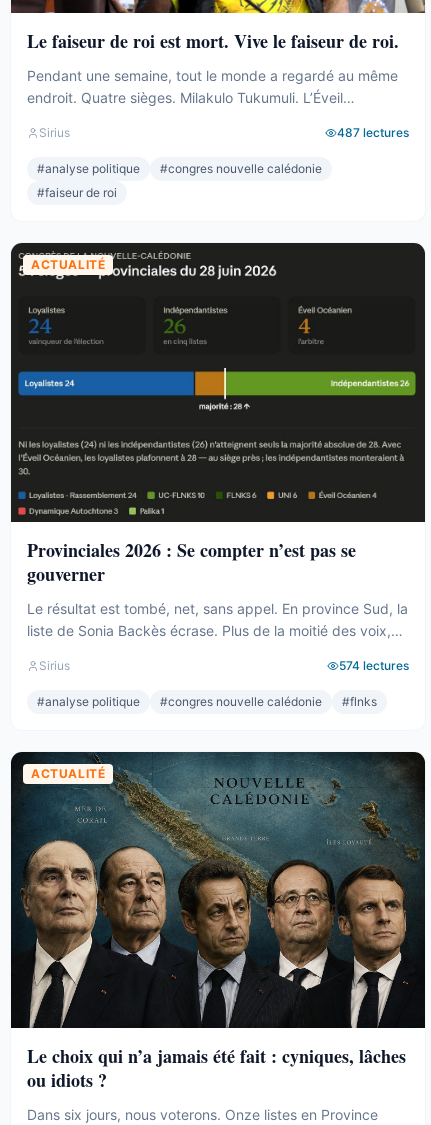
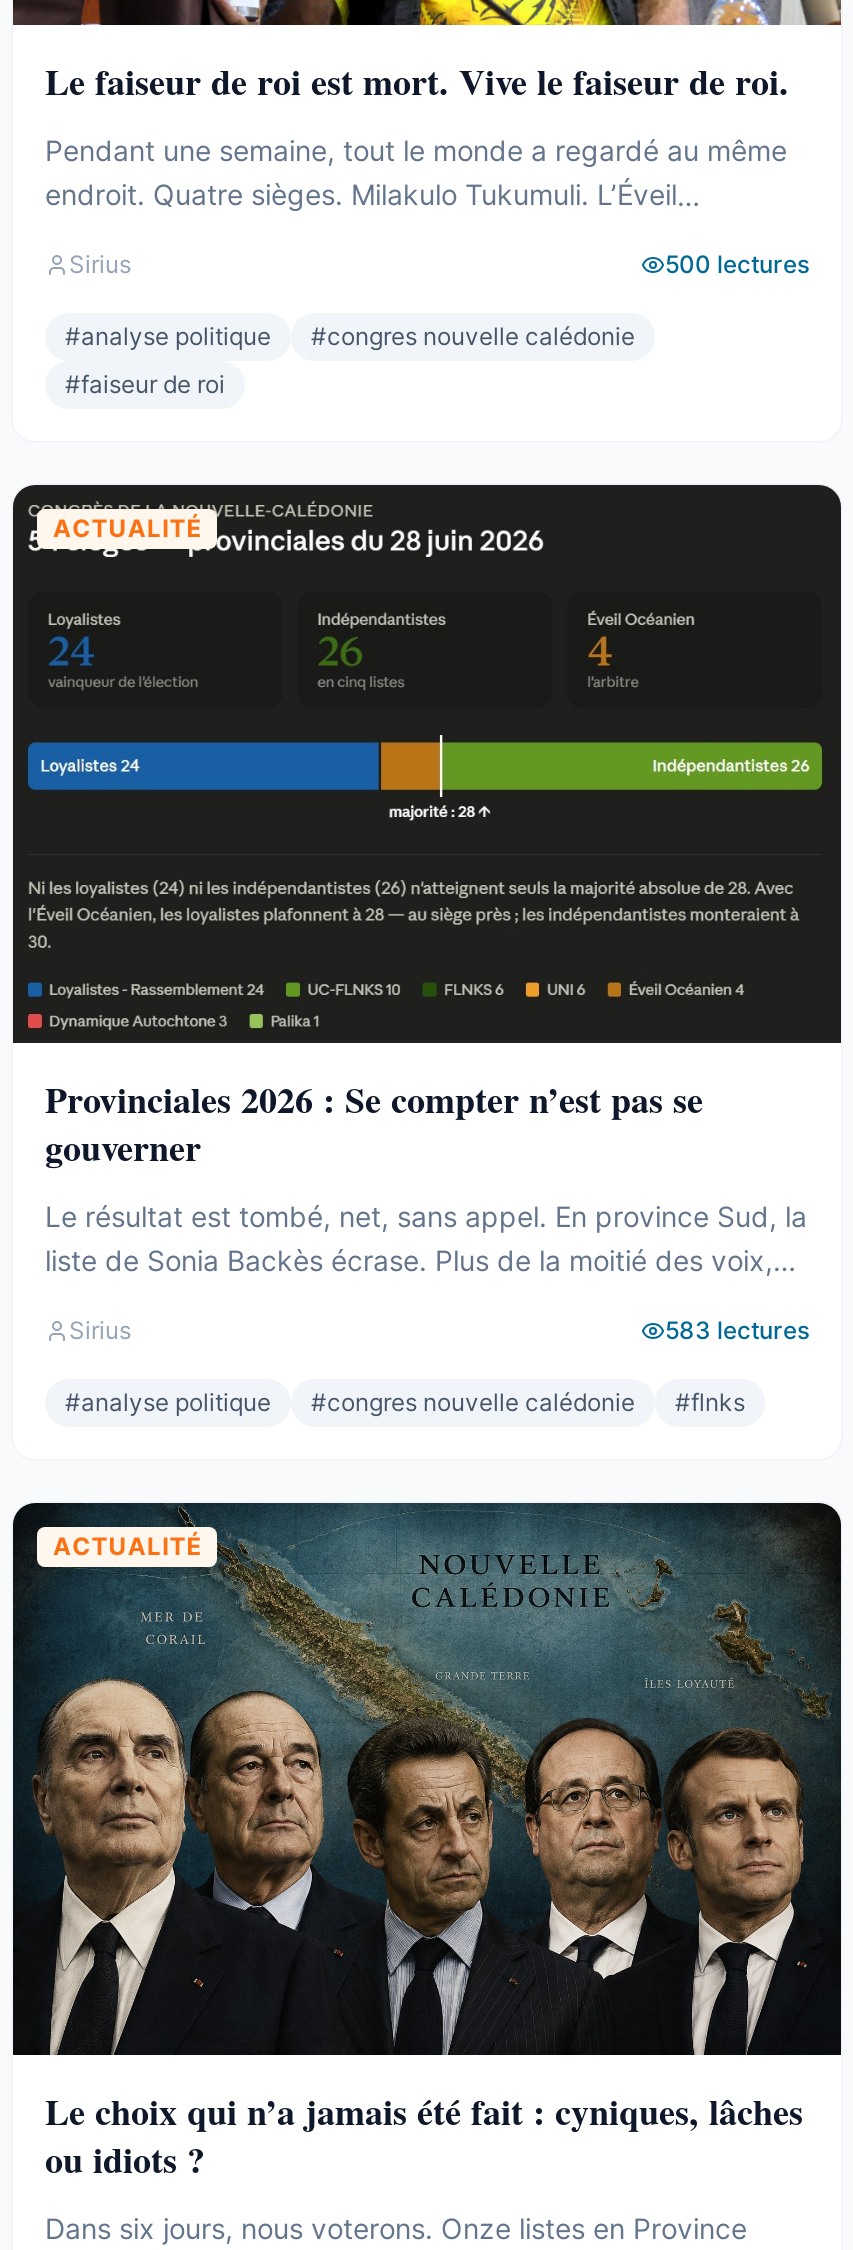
- 487 lectures
+ 500 lectures

- 574 lectures
+ 583 lectures
